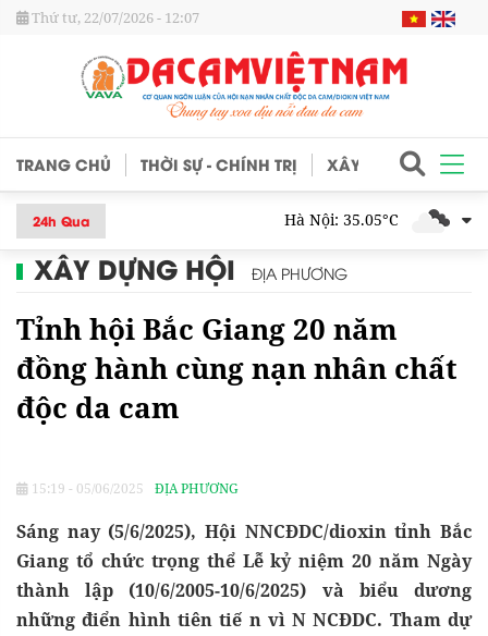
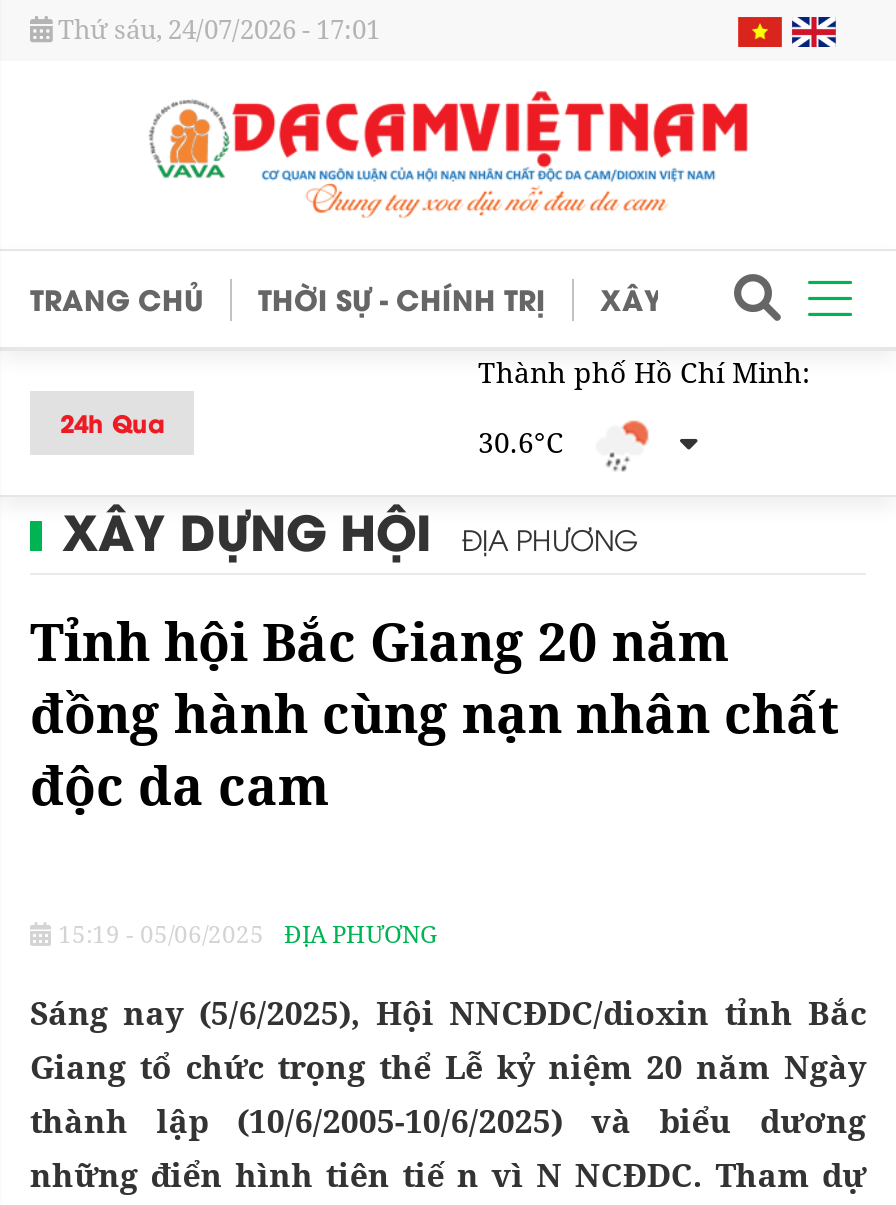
- Thứ tư, 22/07/2026 - 12:07
+ Thứ sáu, 24/07/2026 - 17:01

- Hà Nội: 35.05°C
+ Thành phố Hồ Chí Minh:
+ 30.6°C
